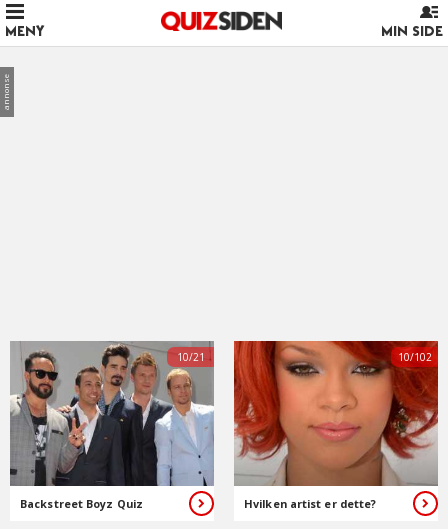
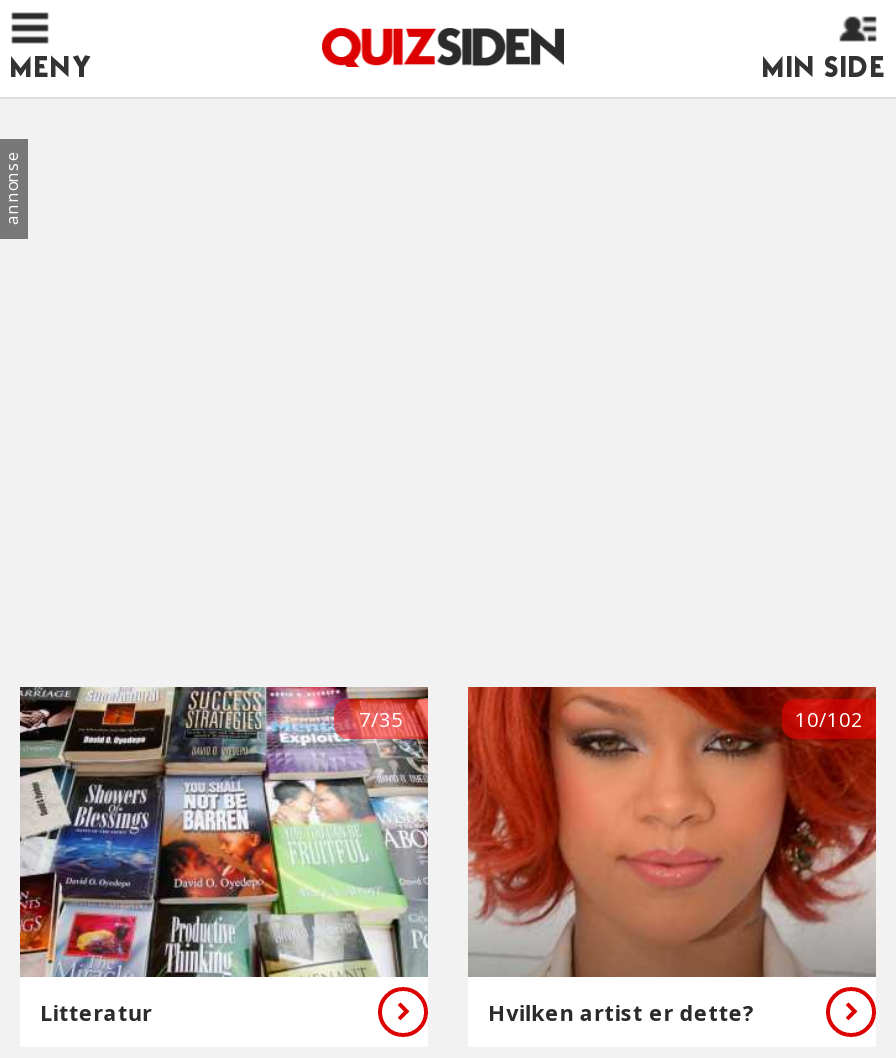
- [image]
- 10/21
+ [image]
+ 7/35

- Backstreet Boyz Quiz
+ Litteratur
